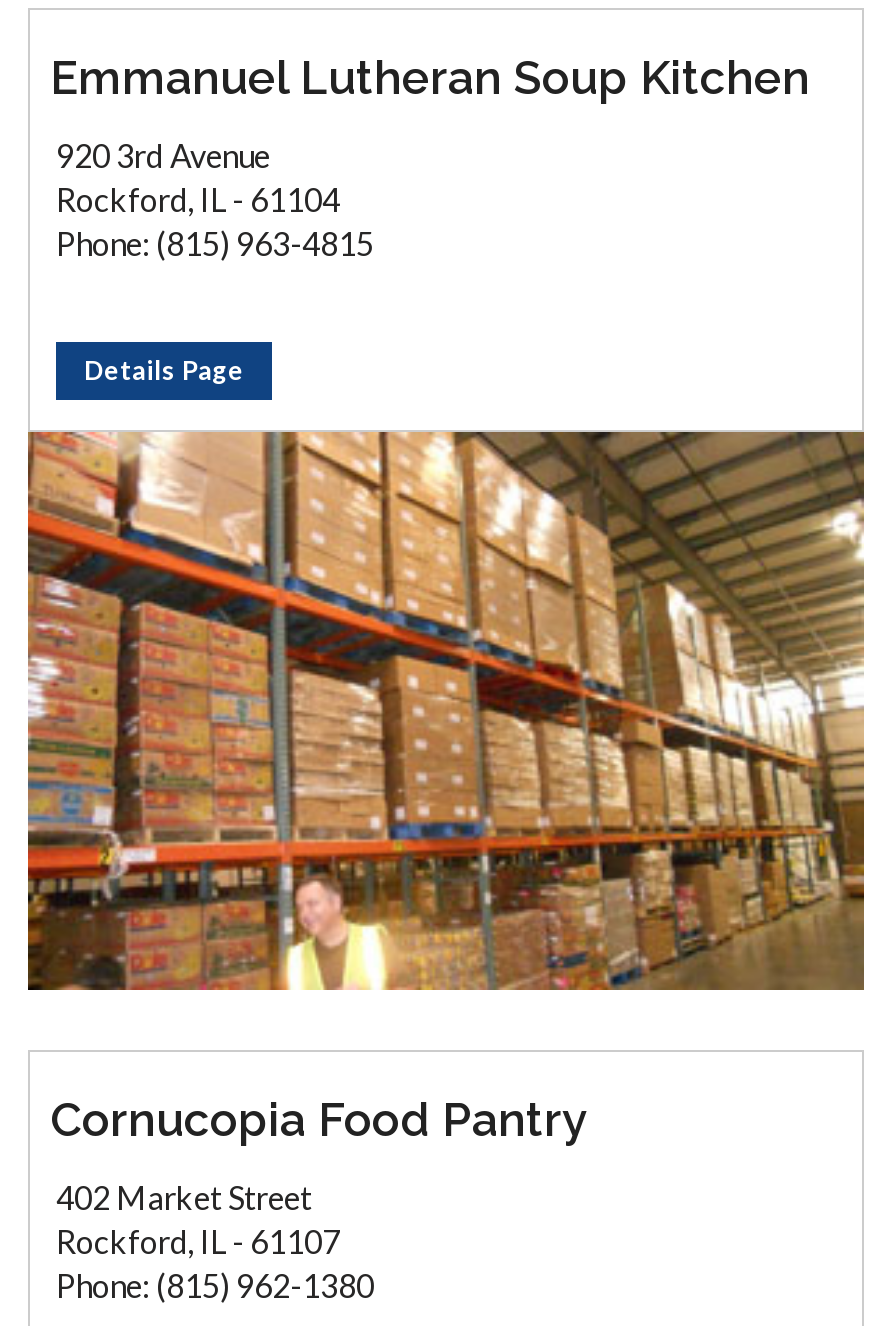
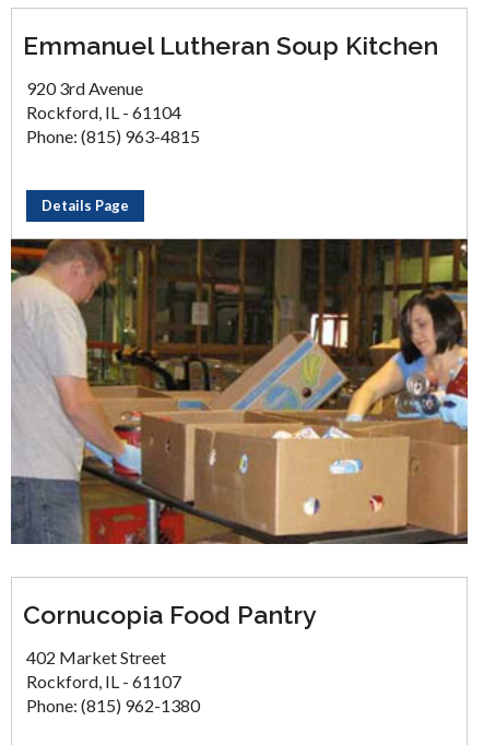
- [image]
+ [image]
